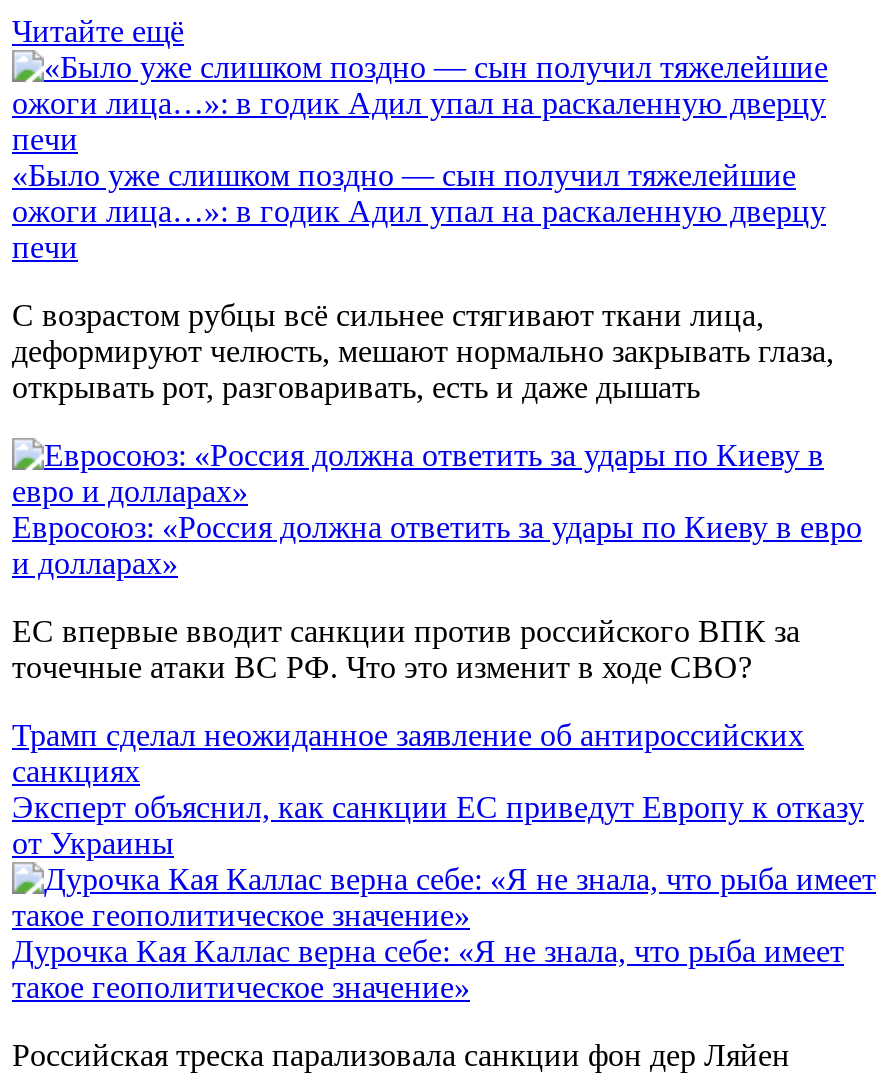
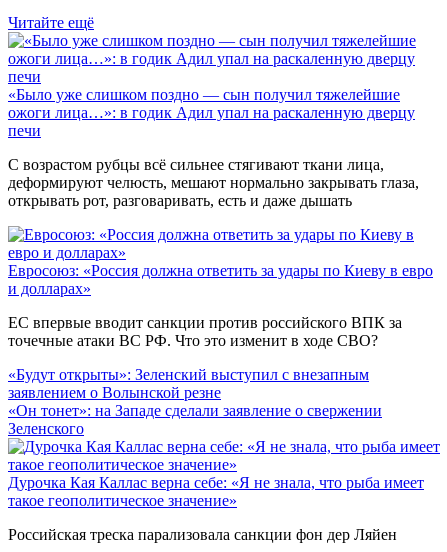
- Трамп сделал неожиданное заявление об антироссийских
- санкциях
- Эксперт объяснил, как санкции ЕС приведут Европу к отказу
- от Украины
+ «Будут открыты»: Зеленский выступил с внезапным
+ заявлением о Волынской резне
+ «Он тонет»: на Западе сделали заявление о свержении
+ Зеленского
